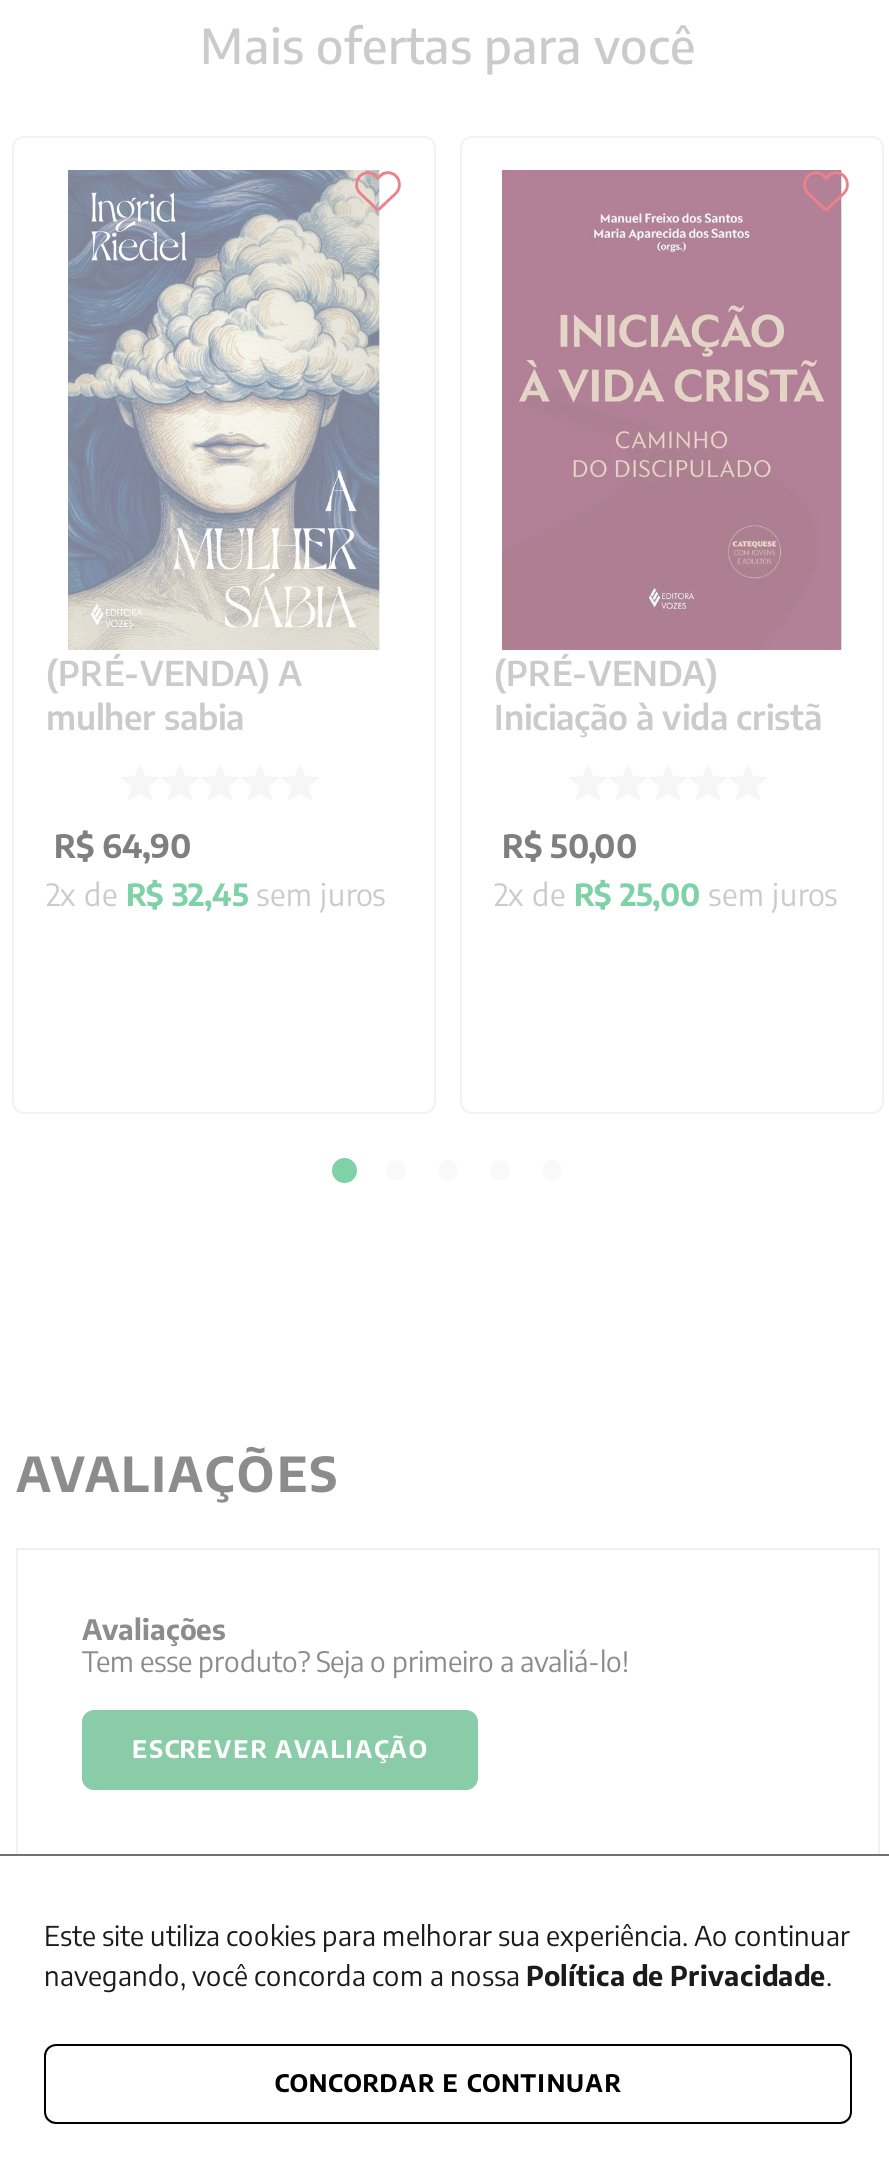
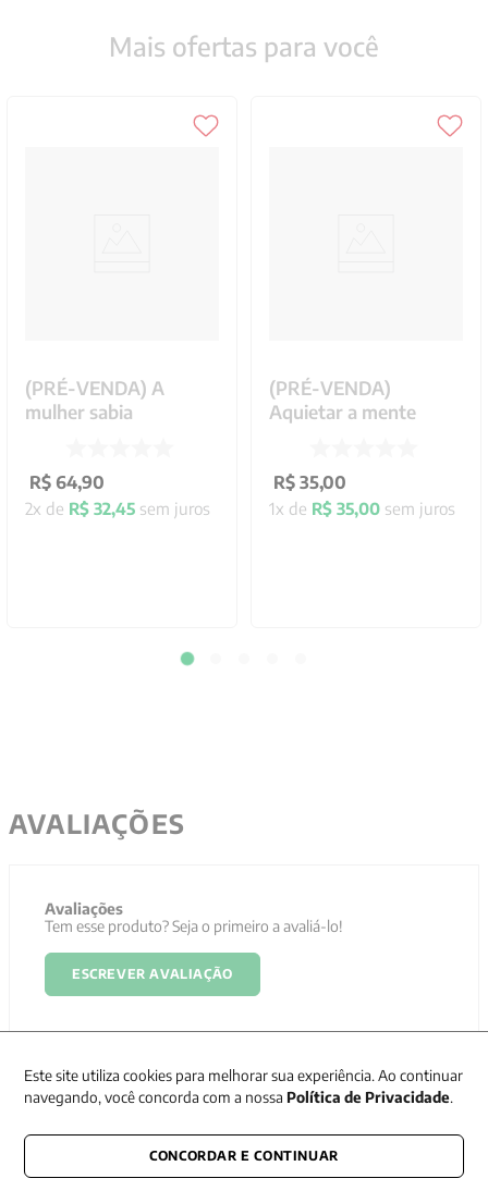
- [image]

- [image]

- Iniciação à vida cristã
+ Aquietar a mente

- R$ 50,00
- 2x de R$ 25,00 sem juros
+ R$ 35,00
+ 1x de R$ 35,00 sem juros
